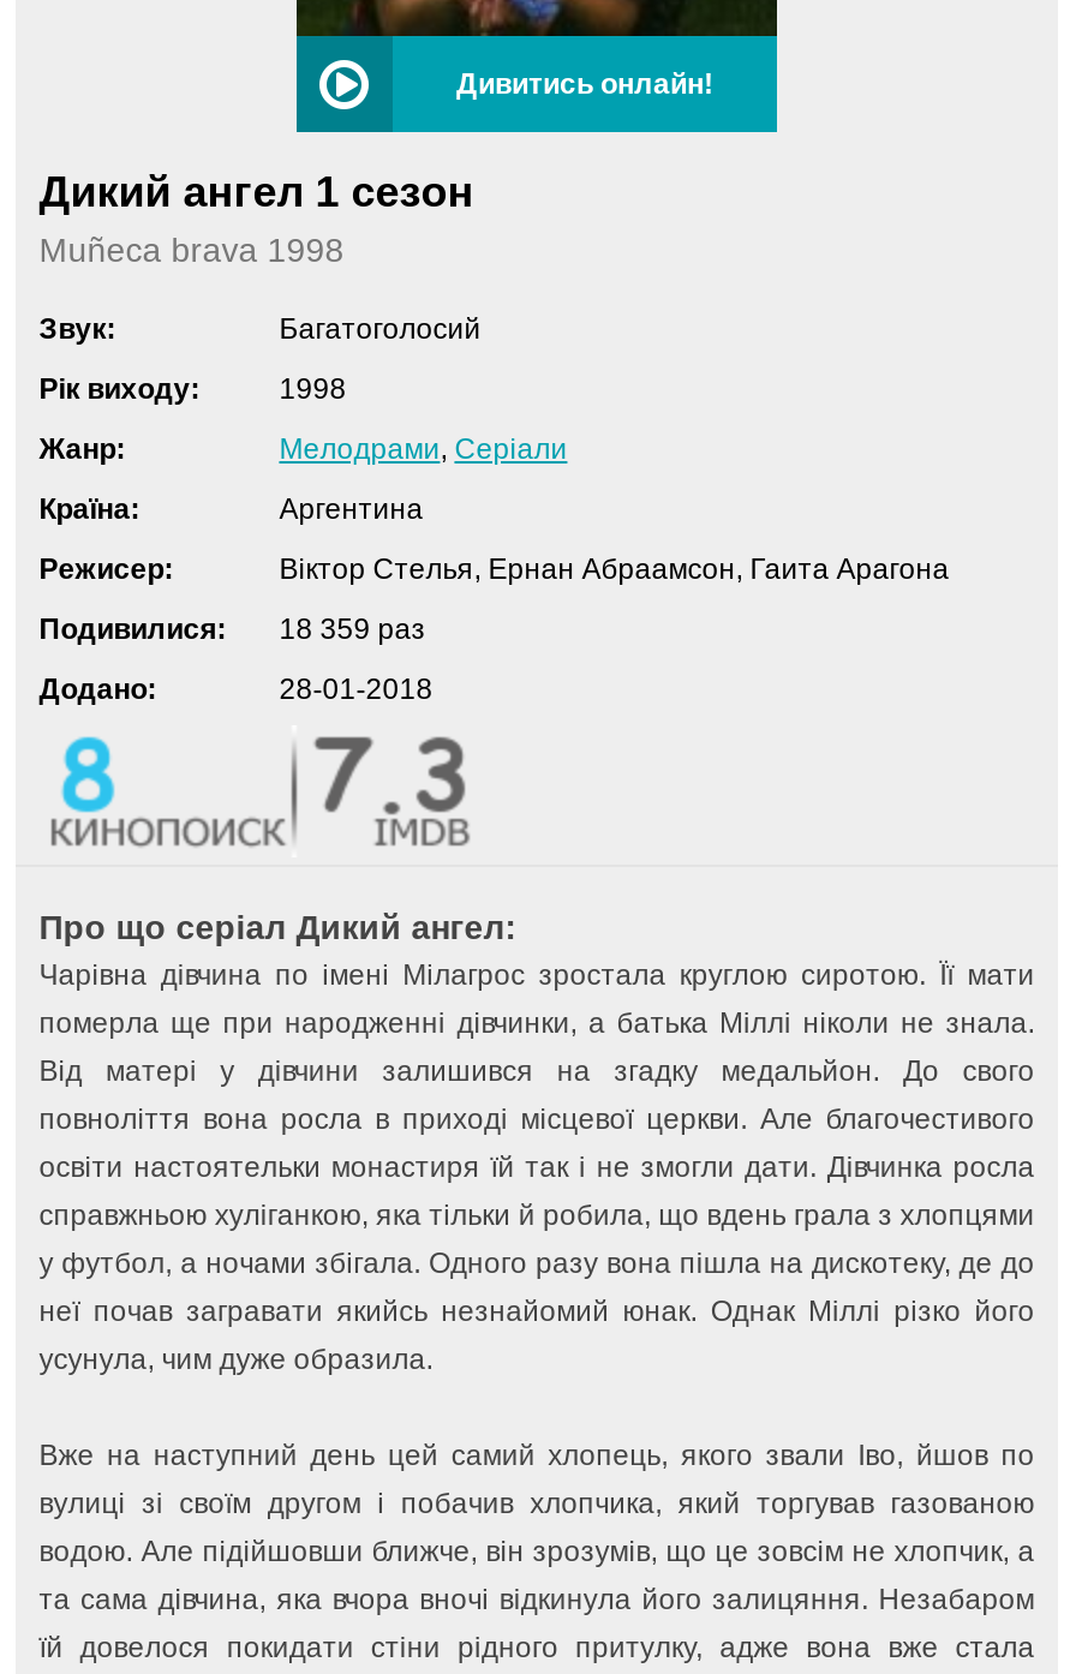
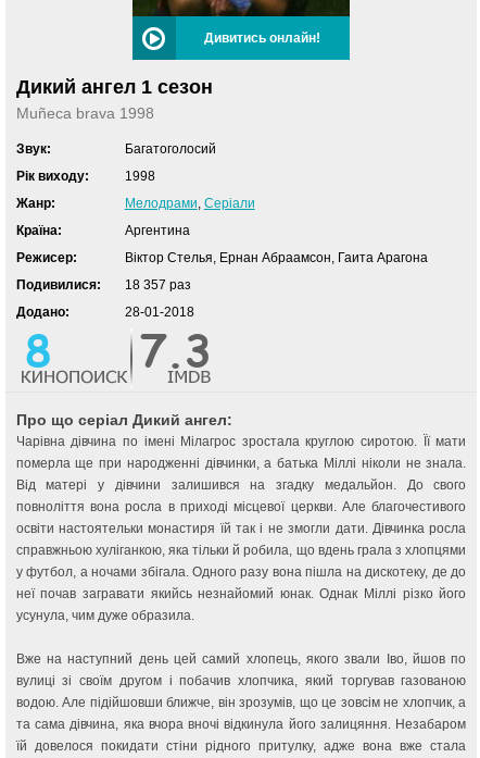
- Подивилися: 18 359 раз
+ Подивилися: 18 357 раз
